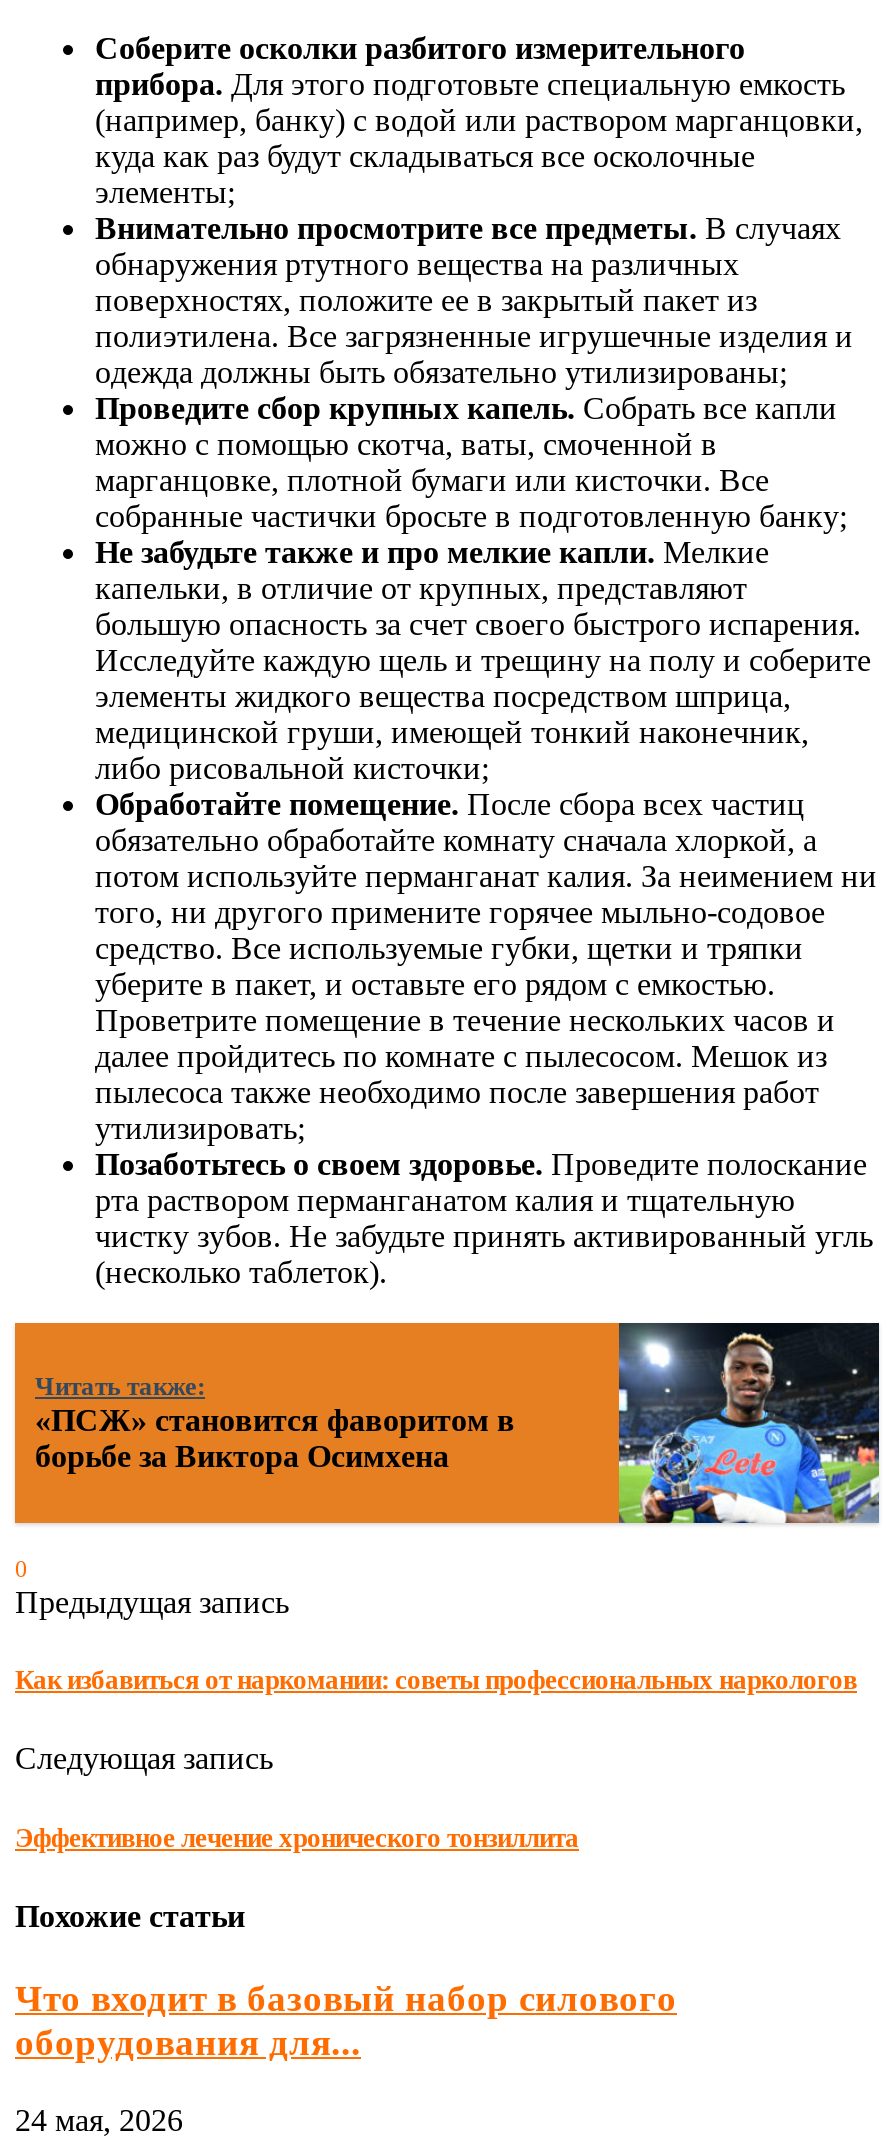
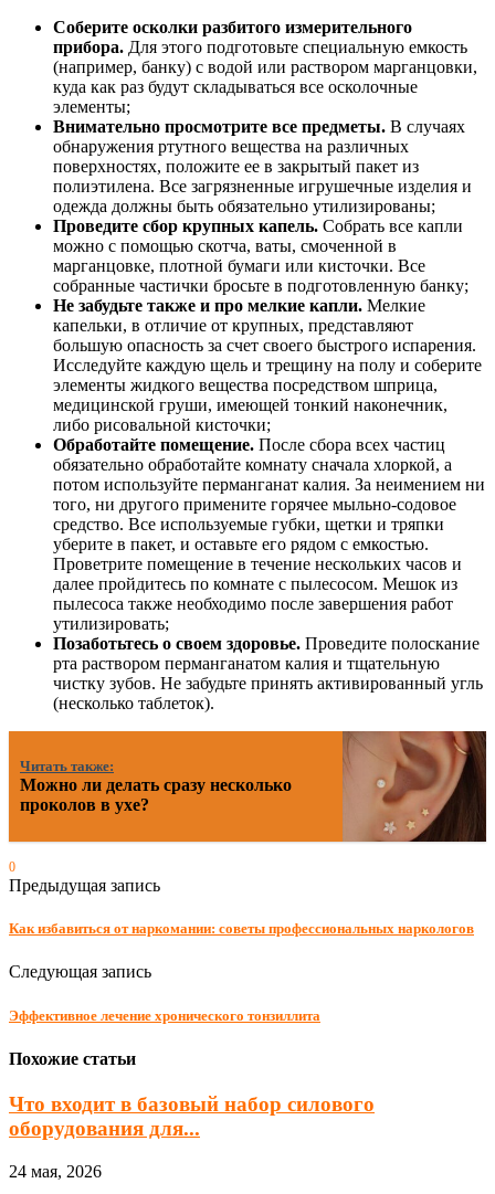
- [image]
+ [image]

- «ПСЖ» становится фаворитом в
- борьбе за Виктора Осимхена
+ Можно ли делать сразу несколько
+ проколов в ухе?
